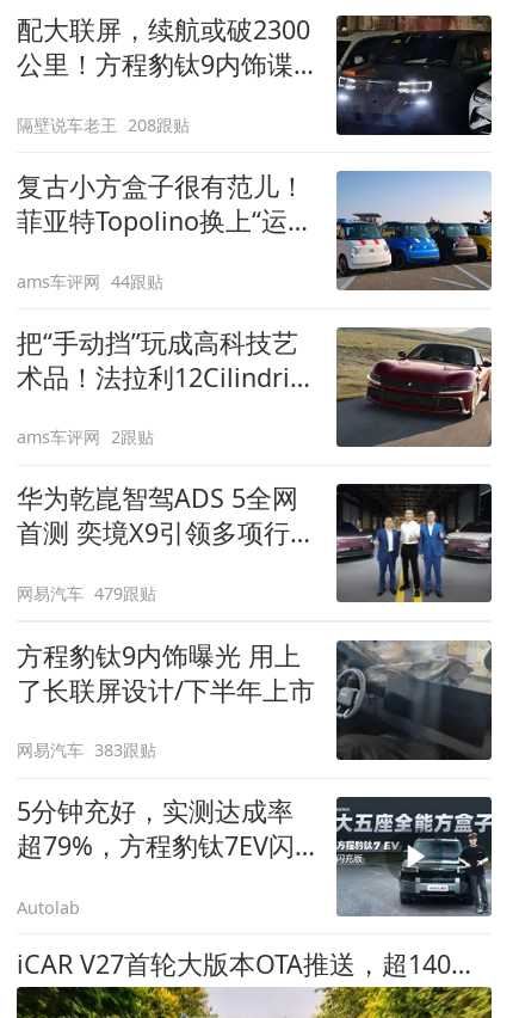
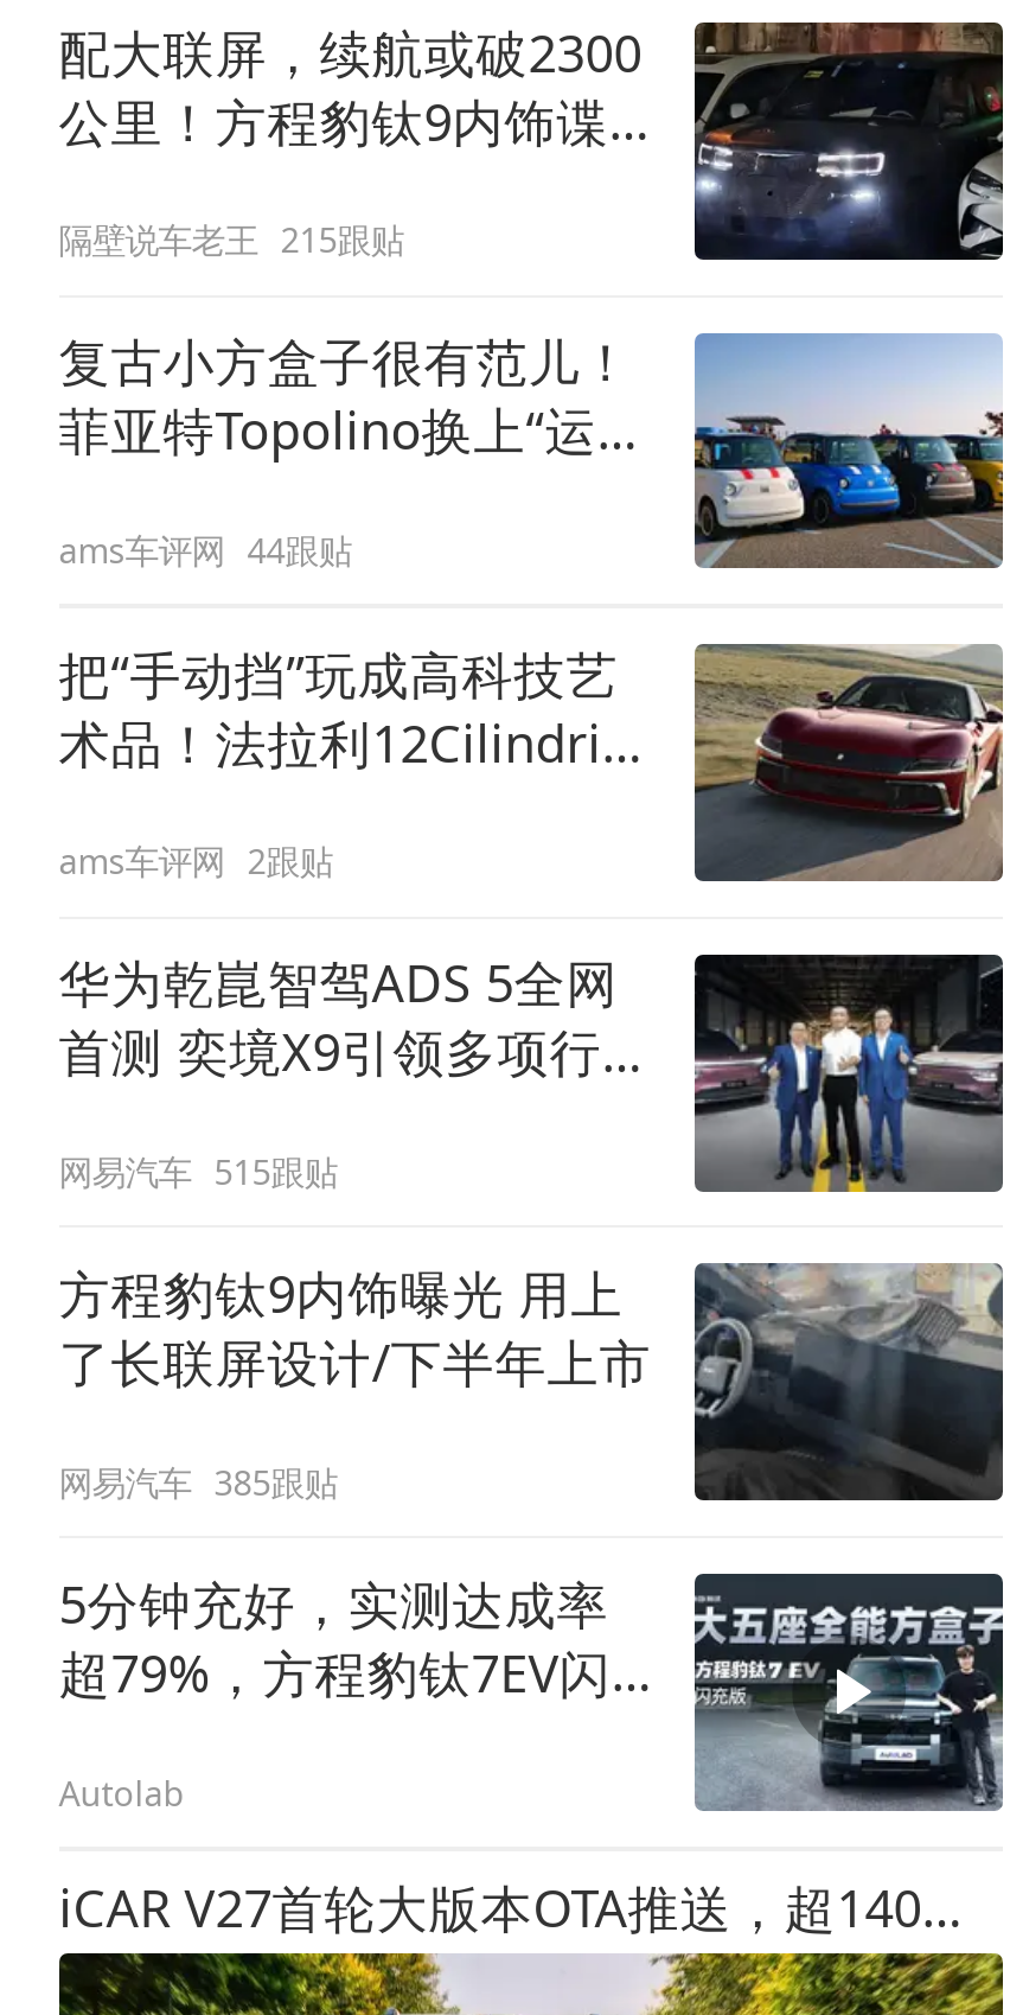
- 隔壁说车老王 208跟贴
+ 隔壁说车老王 215跟贴

- 网易汽车 479跟贴
+ 网易汽车 515跟贴

- 网易汽车 383跟贴
+ 网易汽车 385跟贴
